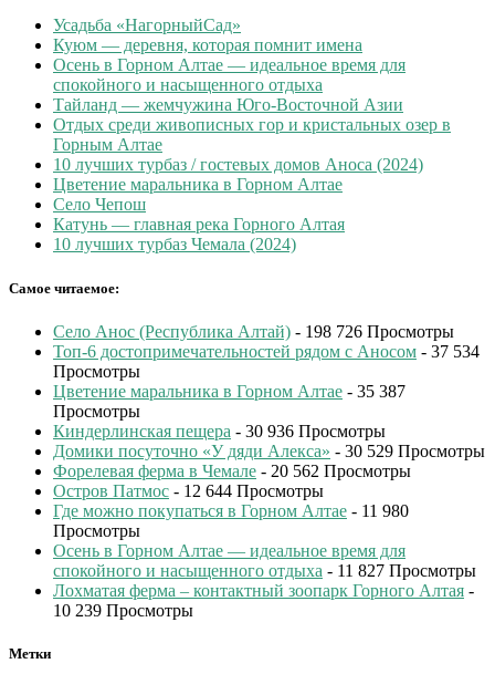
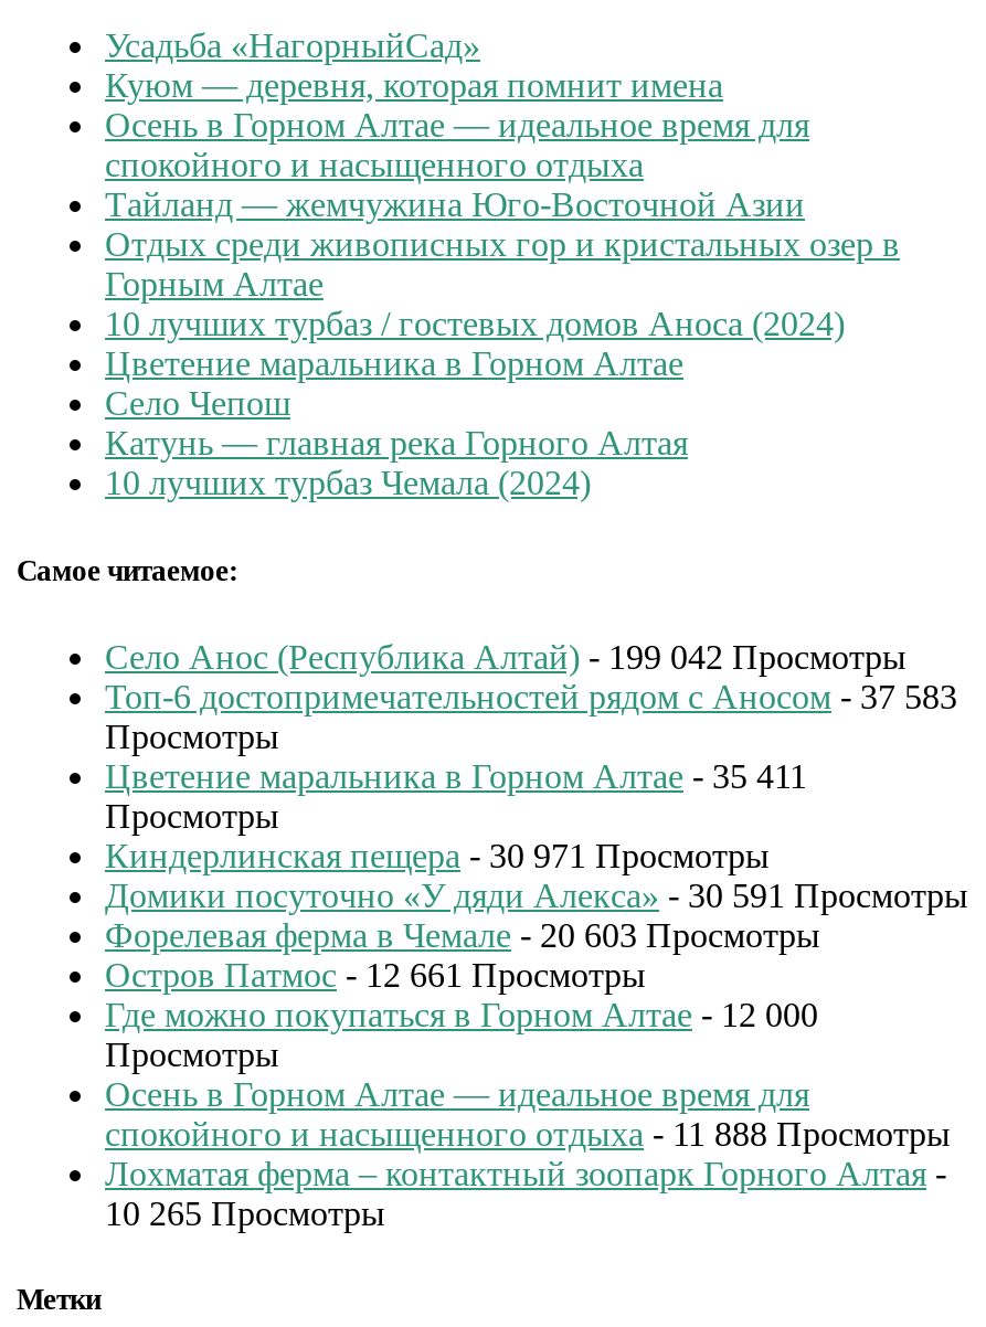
- Село Анос (Республика Алтай) - 198 726 Просмотры
+ Село Анос (Республика Алтай) - 199 042 Просмотры

- Топ-6 достопримечательностей рядом с Аносом - 37 534
+ Топ-6 достопримечательностей рядом с Аносом - 37 583

- Цветение маральника в Горном Алтае - 35 387
+ Цветение маральника в Горном Алтае - 35 411

- Киндерлинская пещера - 30 936 Просмотры
+ Киндерлинская пещера - 30 971 Просмотры

- Домики посуточно «У дяди Алекса» - 30 529 Просмотры
+ Домики посуточно «У дяди Алекса» - 30 591 Просмотры

- Форелевая ферма в Чемале - 20 562 Просмотры
+ Форелевая ферма в Чемале - 20 603 Просмотры

- Остров Патмос - 12 644 Просмотры
+ Остров Патмос - 12 661 Просмотры

- Где можно покупаться в Горном Алтае - 11 980
+ Где можно покупаться в Горном Алтае - 12 000

- спокойного и насыщенного отдыха - 11 827 Просмотры
+ спокойного и насыщенного отдыха - 11 888 Просмотры

- 10 239 Просмотры
+ 10 265 Просмотры
